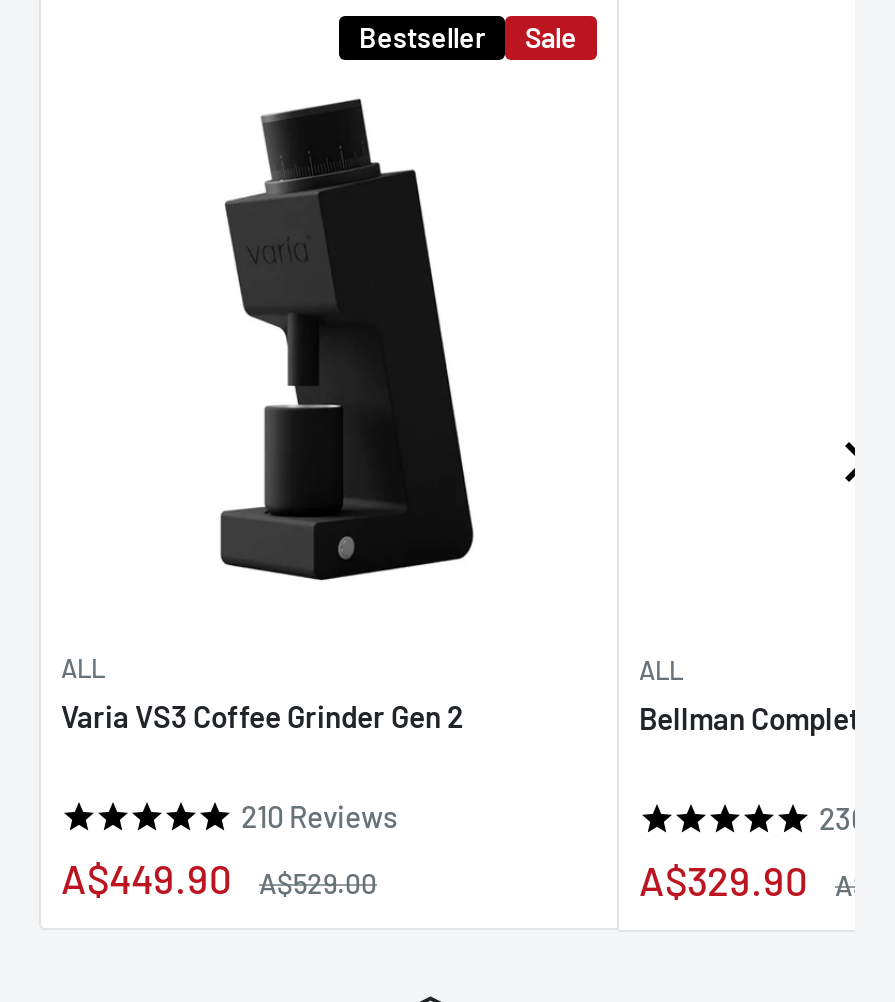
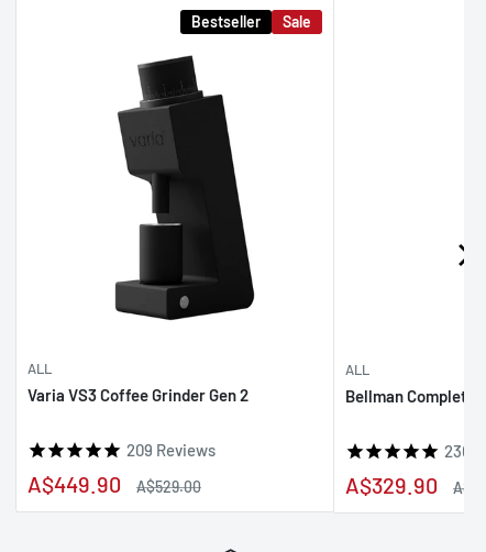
- 210 Reviews
+ 209 Reviews
